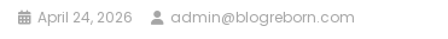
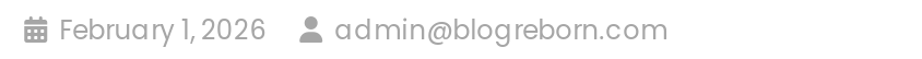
- April 24, 2026 admin@blogreborn.com
+ February 1, 2026 admin@blogreborn.com
